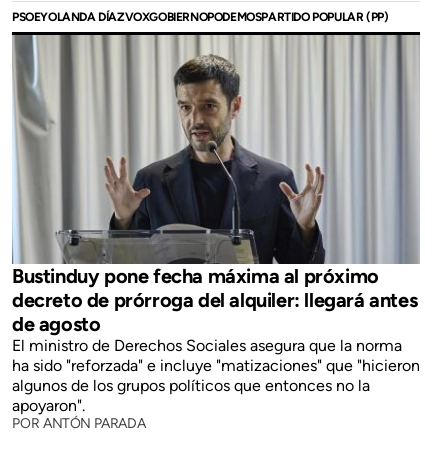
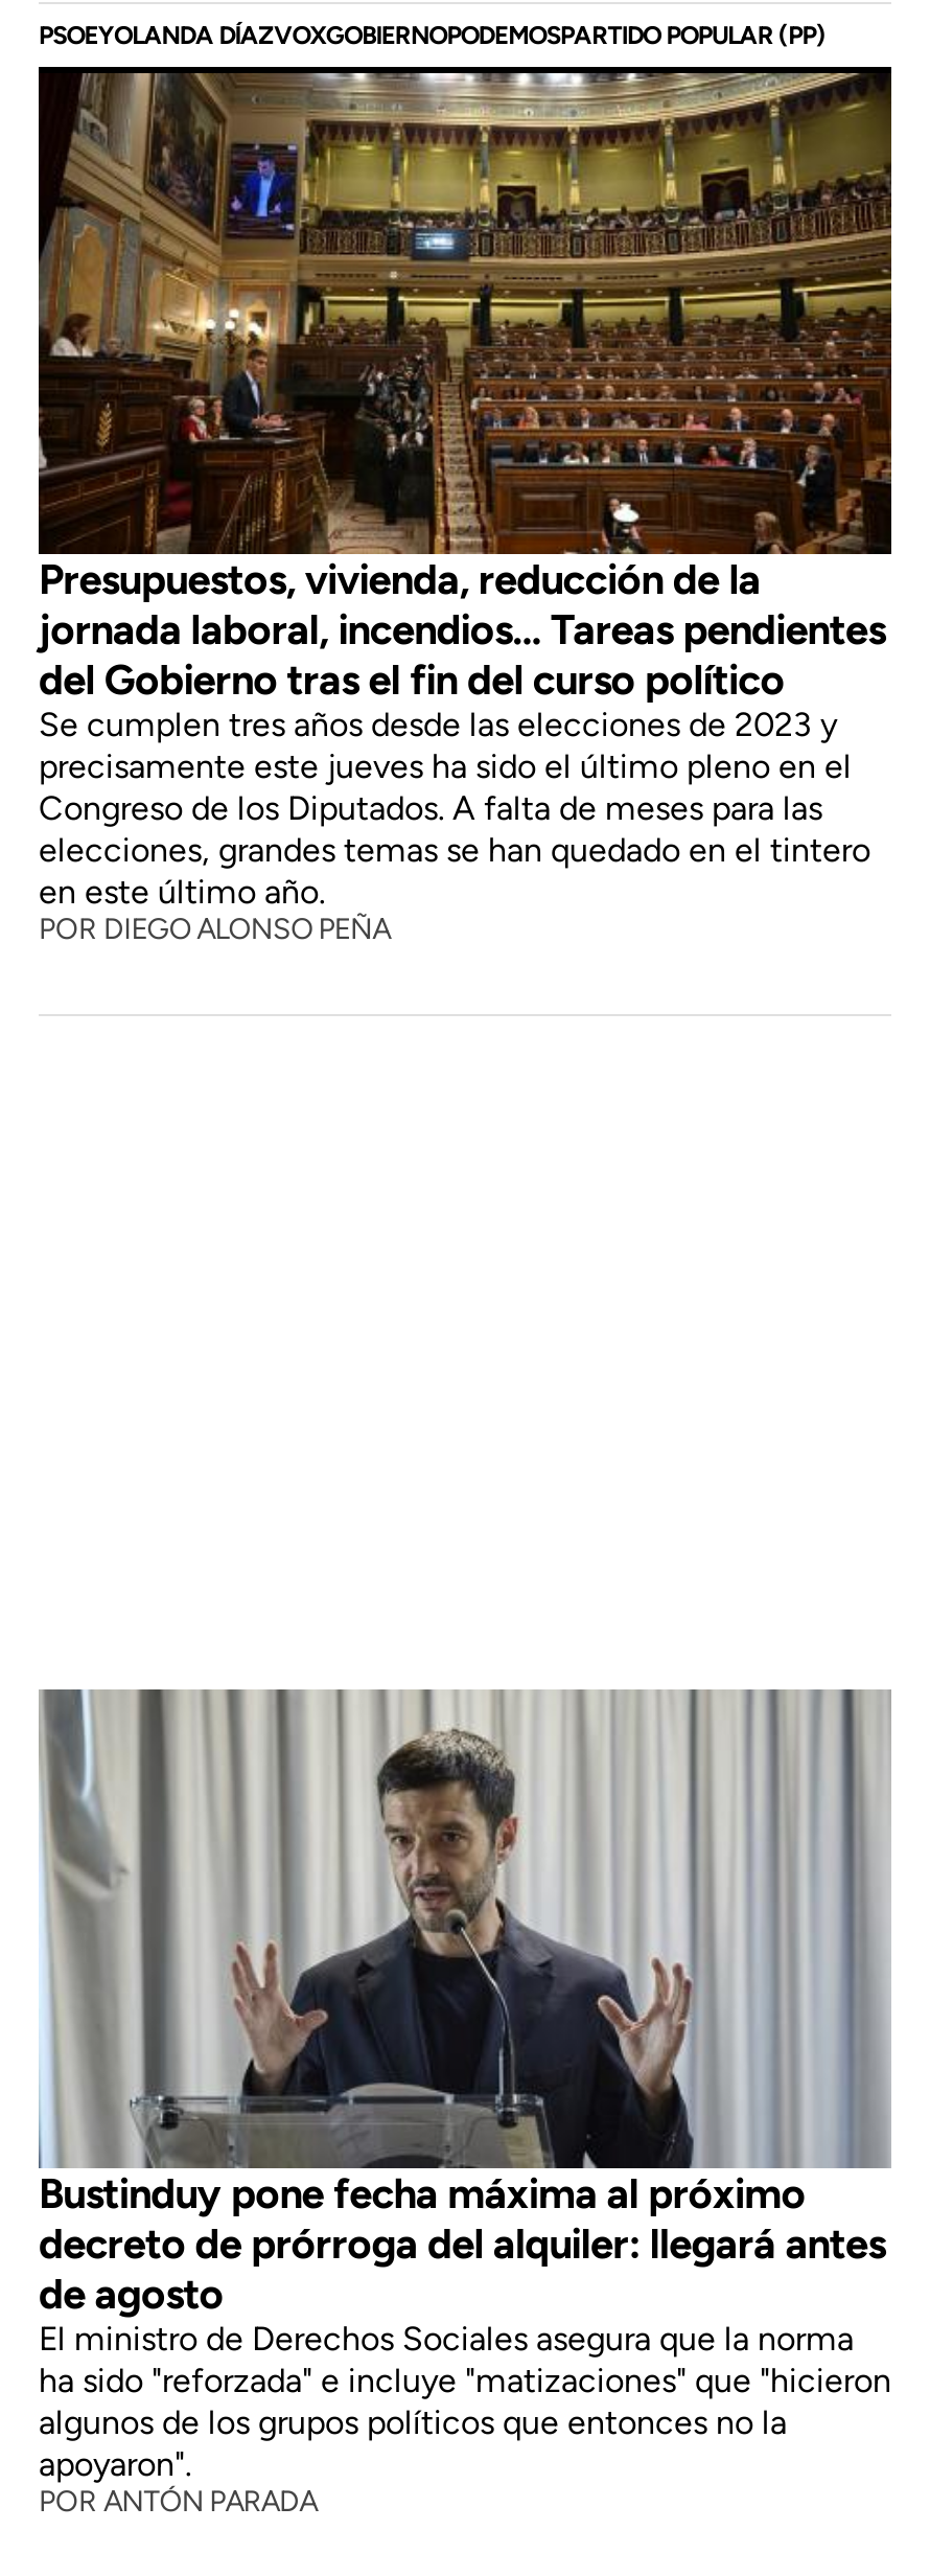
+ [image]
+ Presupuestos, vivienda, reducción de la
+ jornada laboral, incendios... Tareas pendientes
+ del Gobierno tras el fin del curso político
+ Se cumplen tres años desde las elecciones de 2023 y
+ precisamente este jueves ha sido el último pleno en el
+ Congreso de los Diputados. A falta de meses para las
+ elecciones, grandes temas se han quedado en el tintero
+ en este último año.
+ POR DIEGO ALONSO PEÑA
